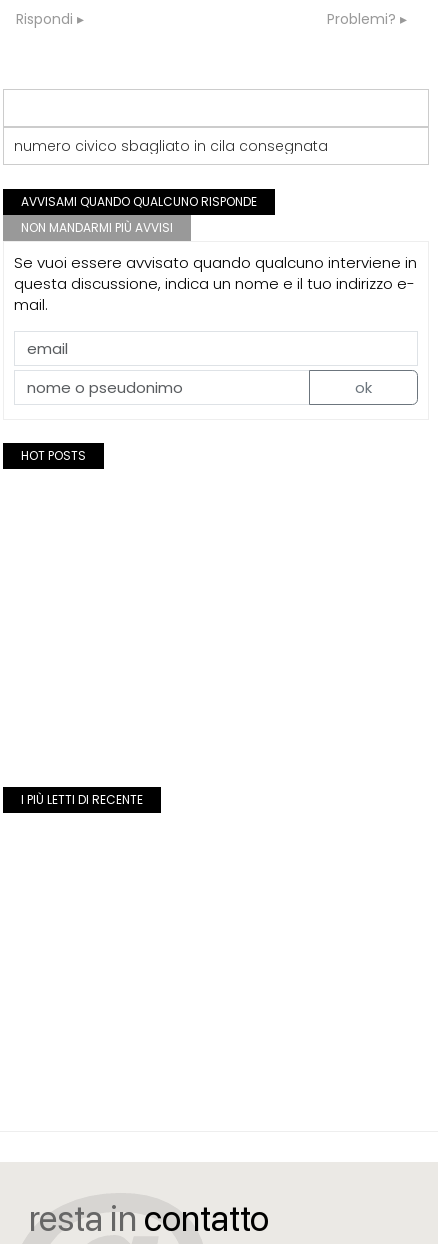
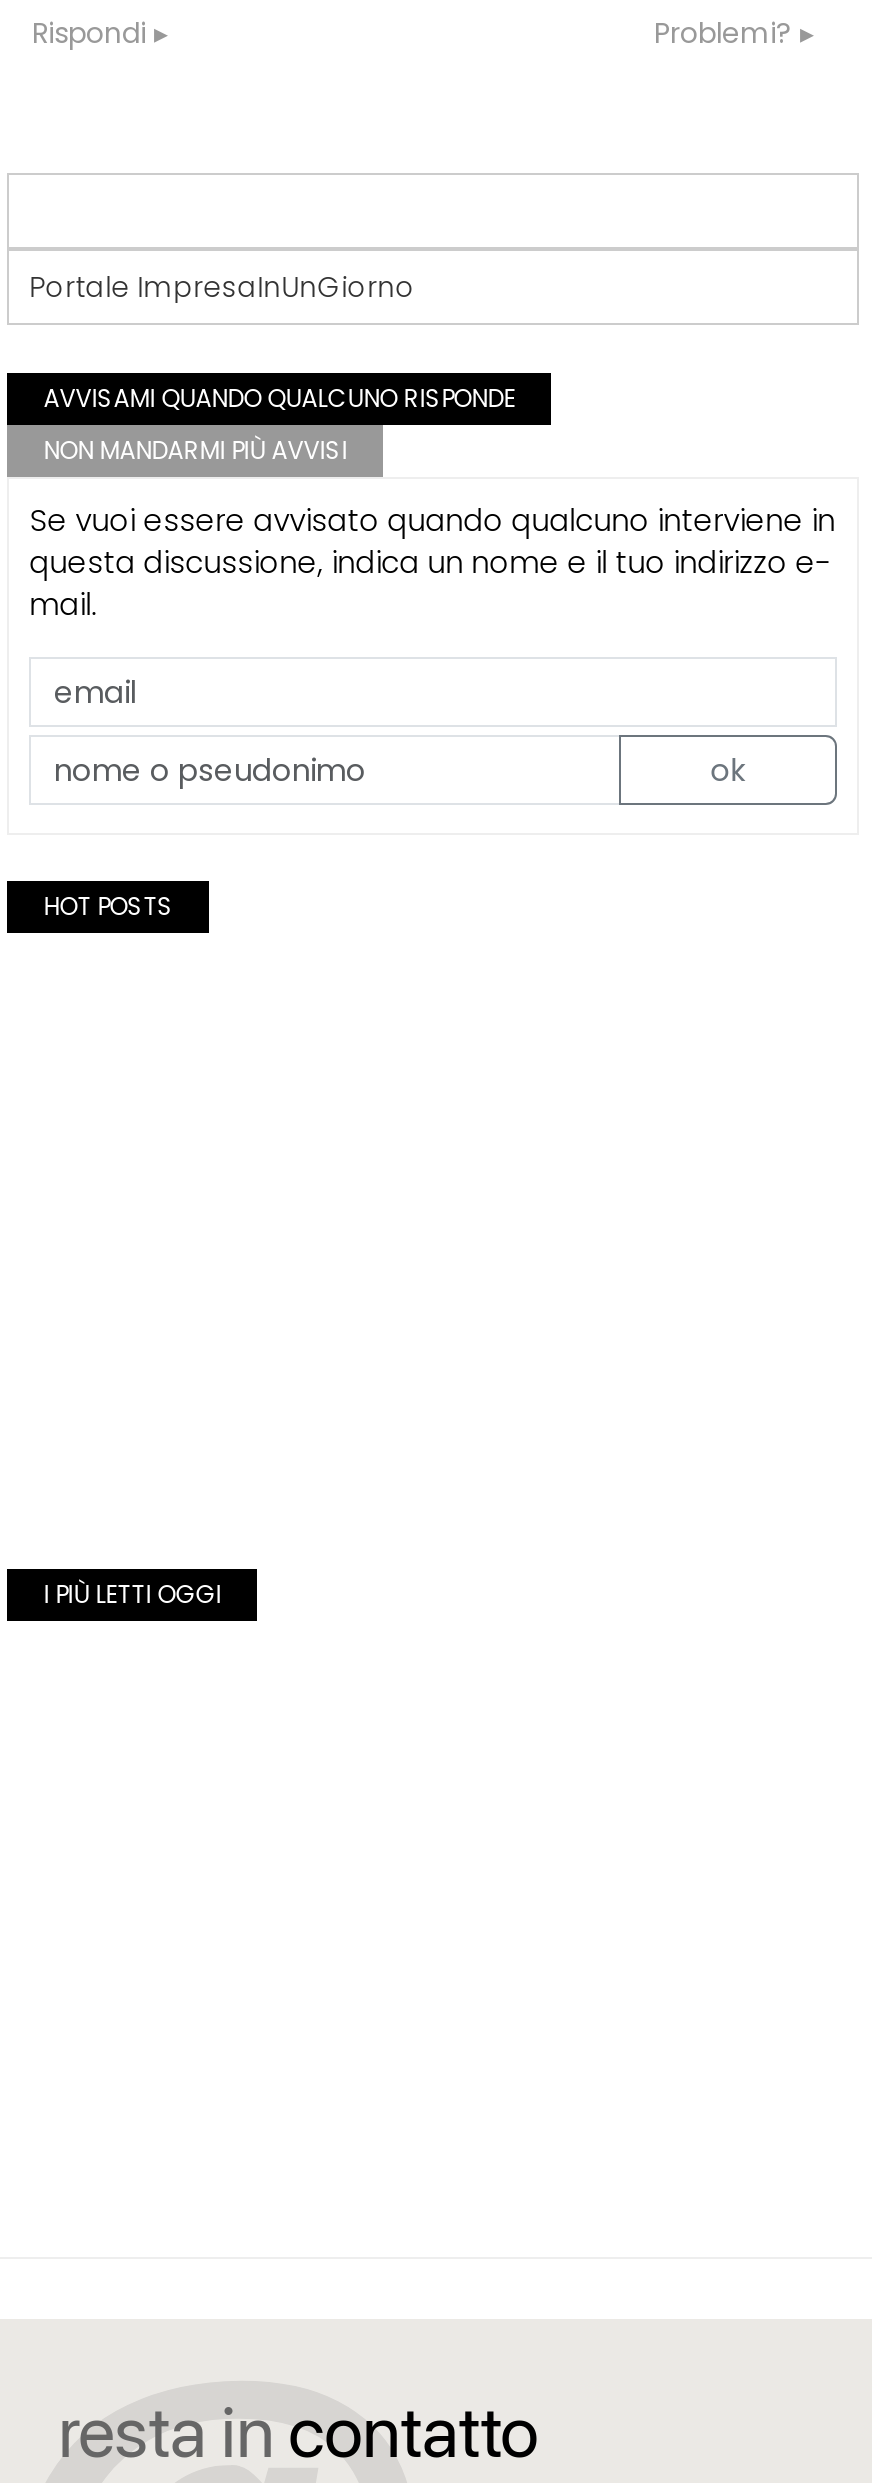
- numero civico sbagliato in cila consegnata
+ Portale ImpresaInUnGiorno

- I PIÙ LETTI DI RECENTE
+ I PIÙ LETTI OGGI
